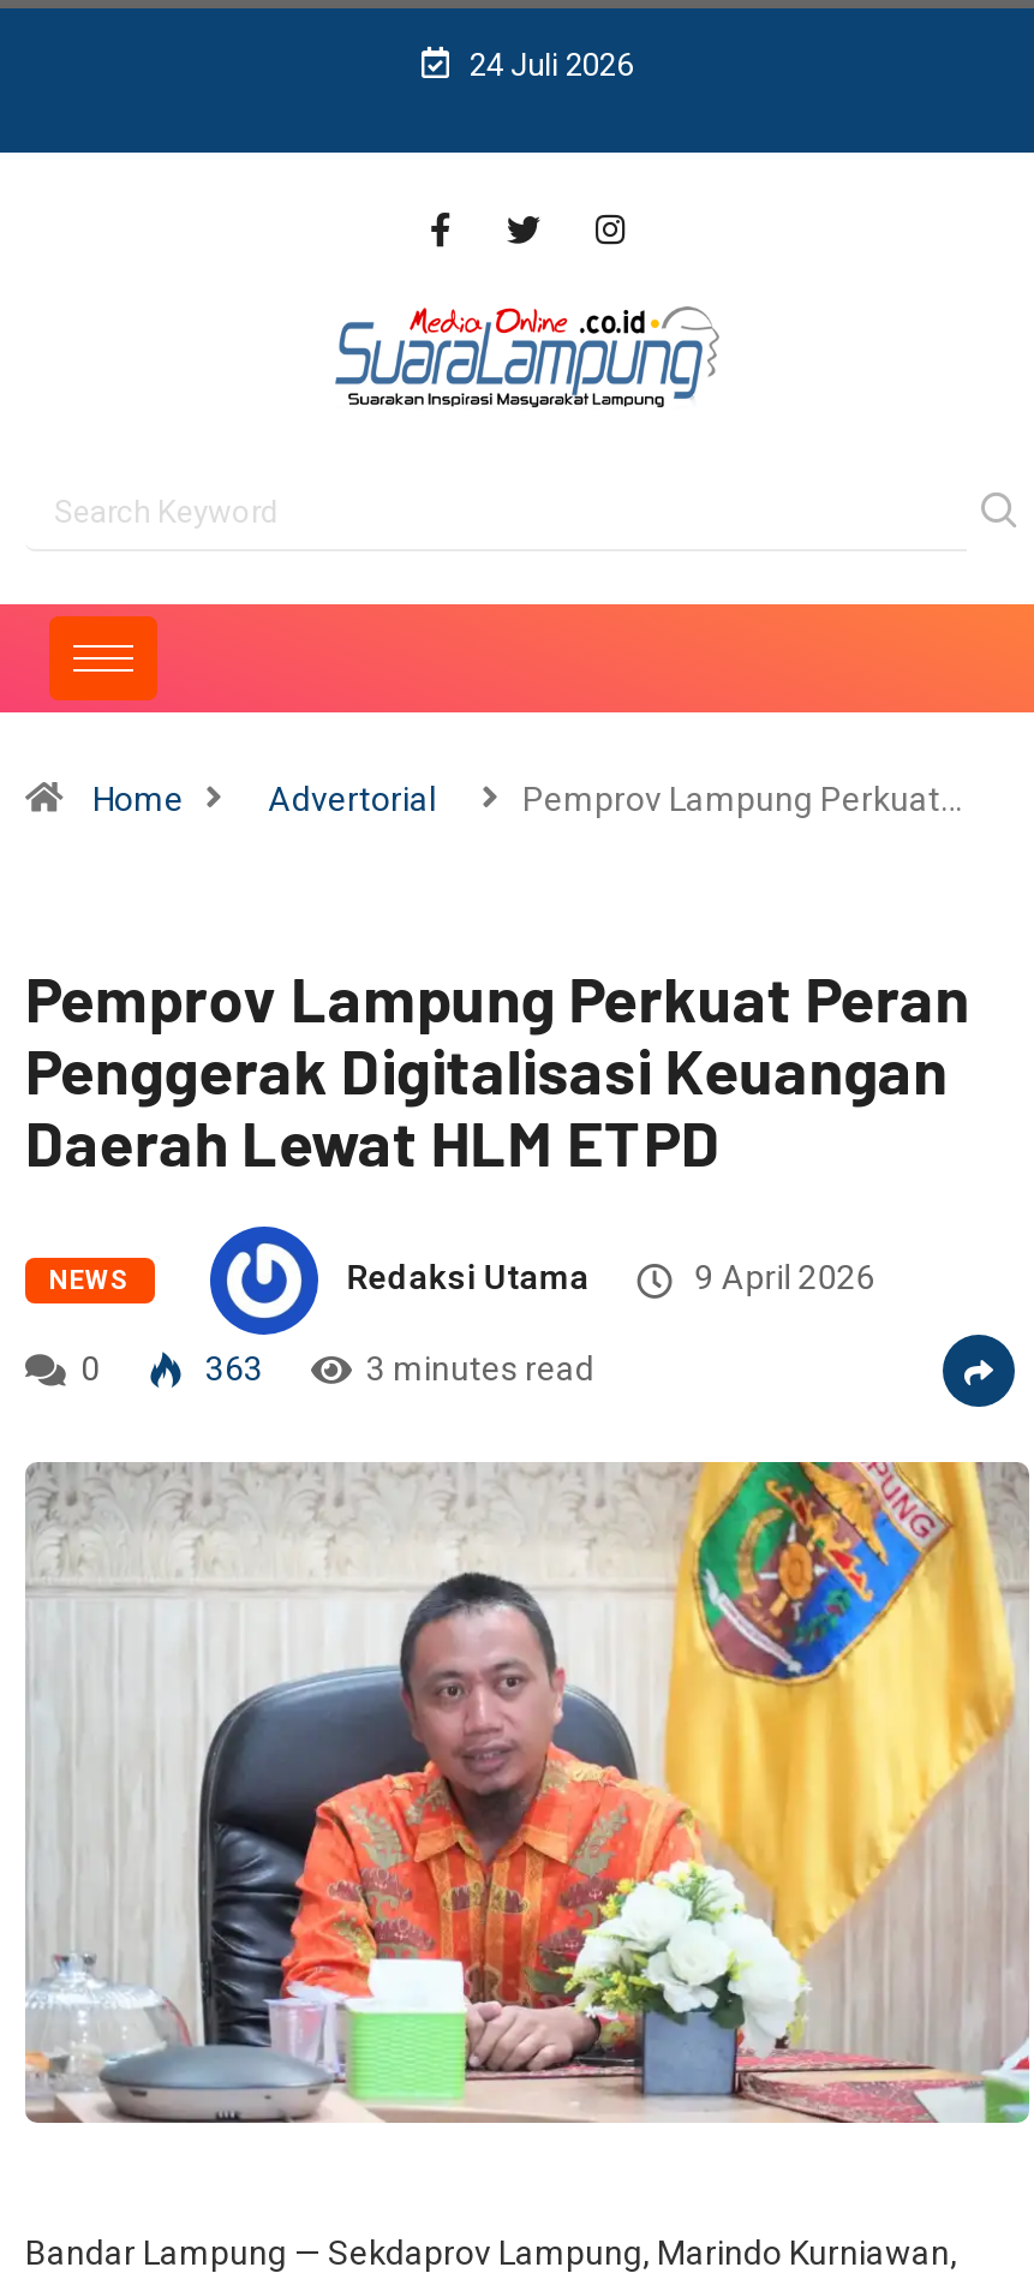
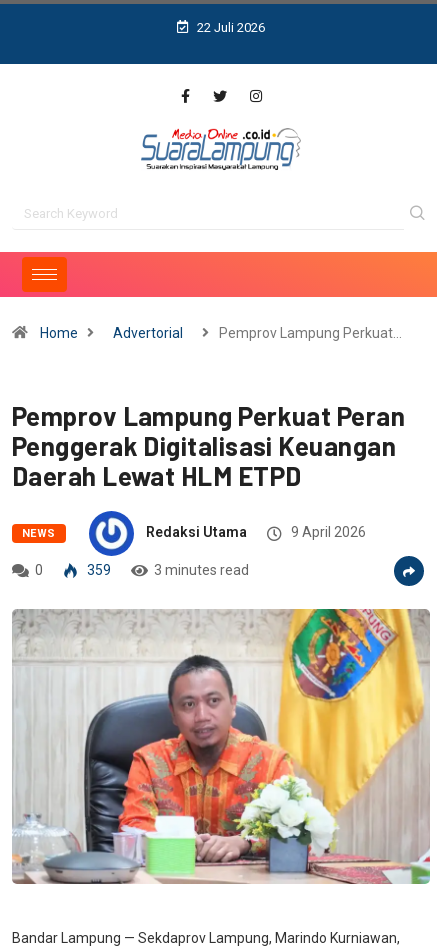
- 24 Juli 2026
+ 22 Juli 2026

- 363
+ 359
